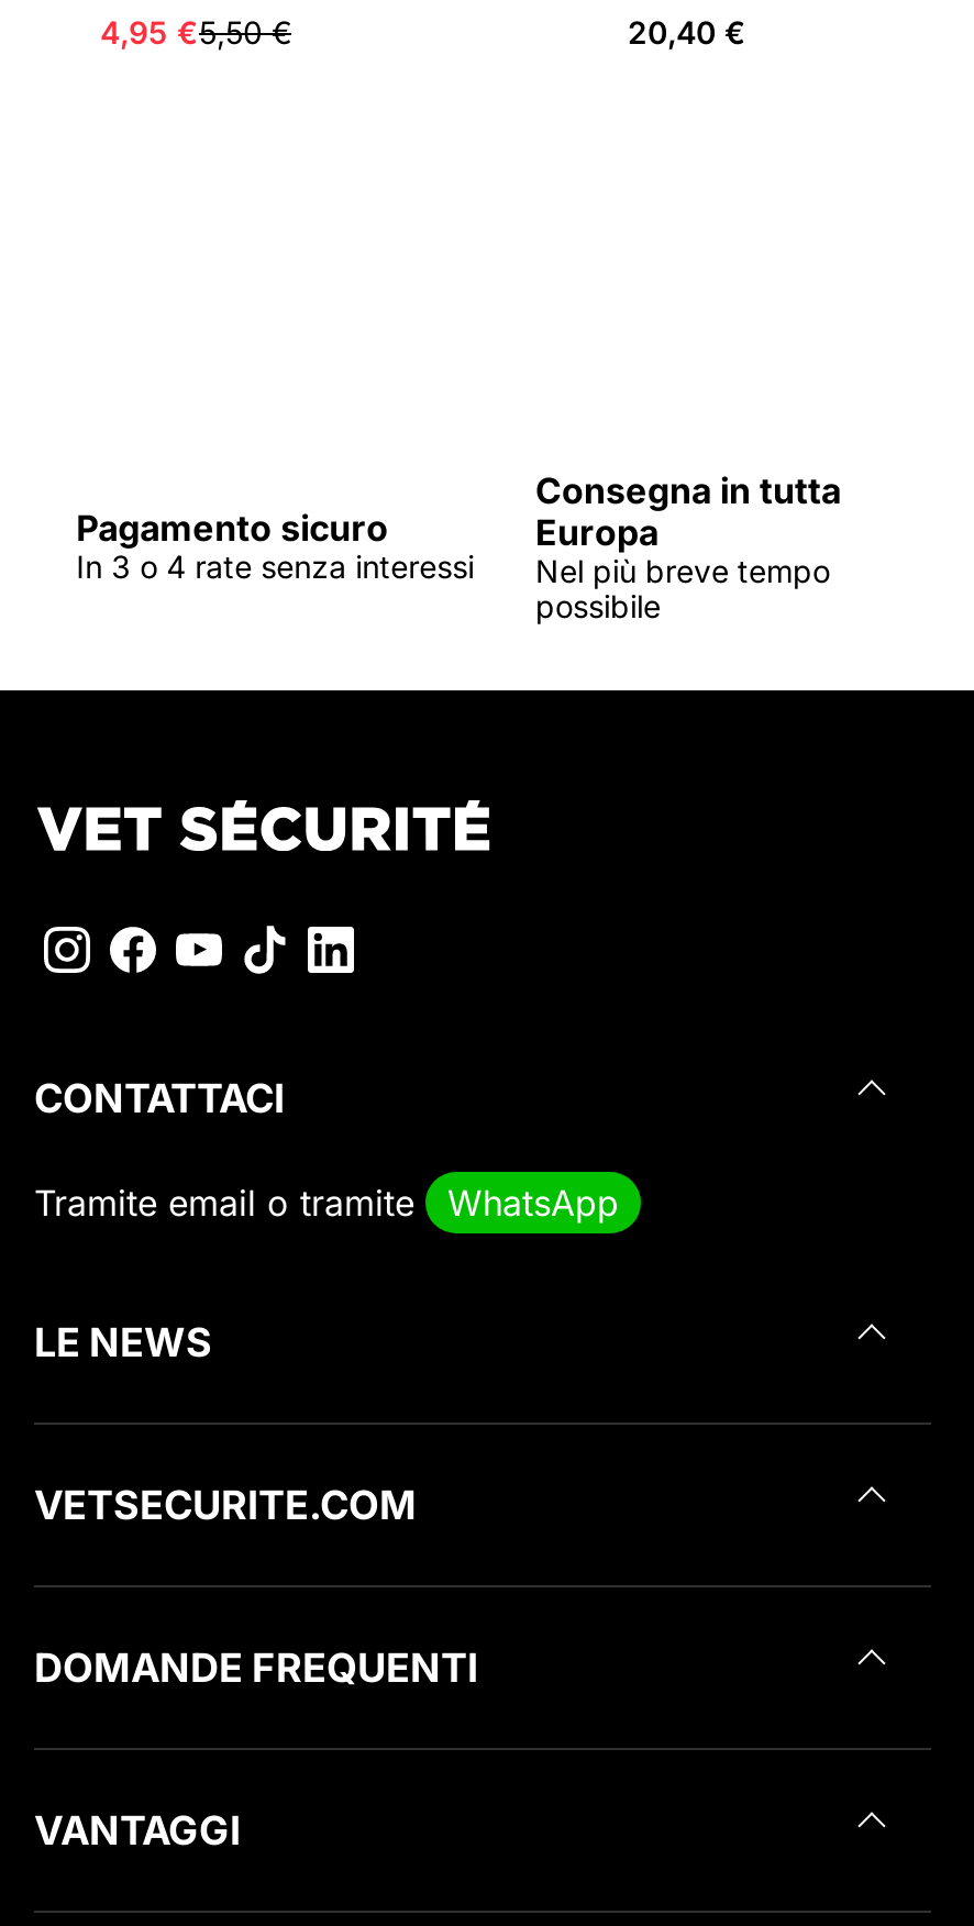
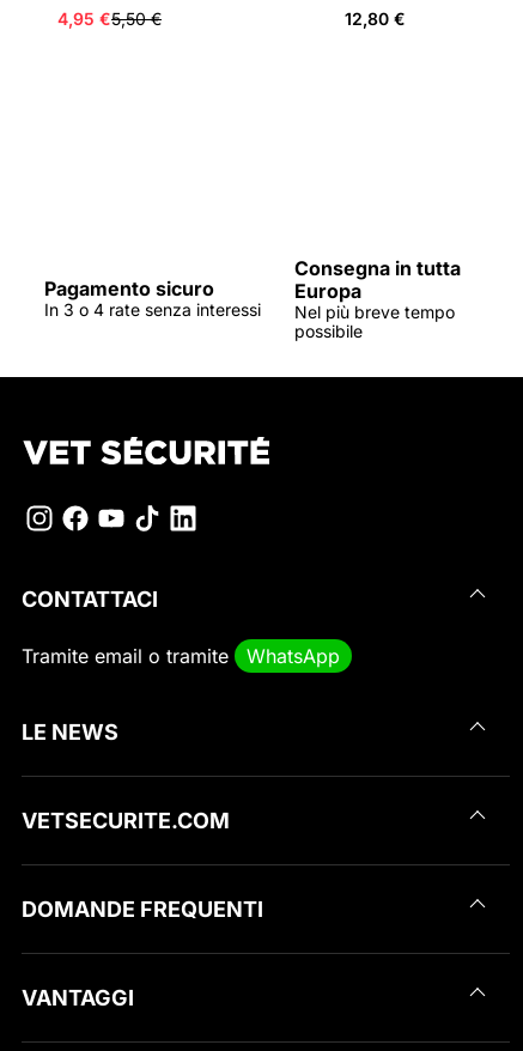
- 20,40 €
+ 12,80 €
